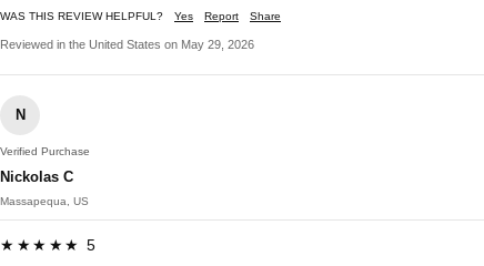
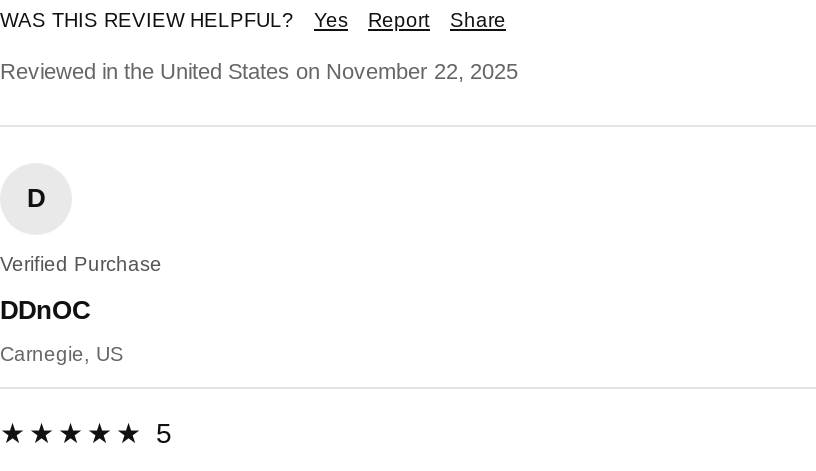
- Reviewed in the United States on May 29, 2026
+ Reviewed in the United States on November 22, 2025

- N
+ D

- Nickolas C
+ DDnOC

- Massapequa, US
+ Carnegie, US
